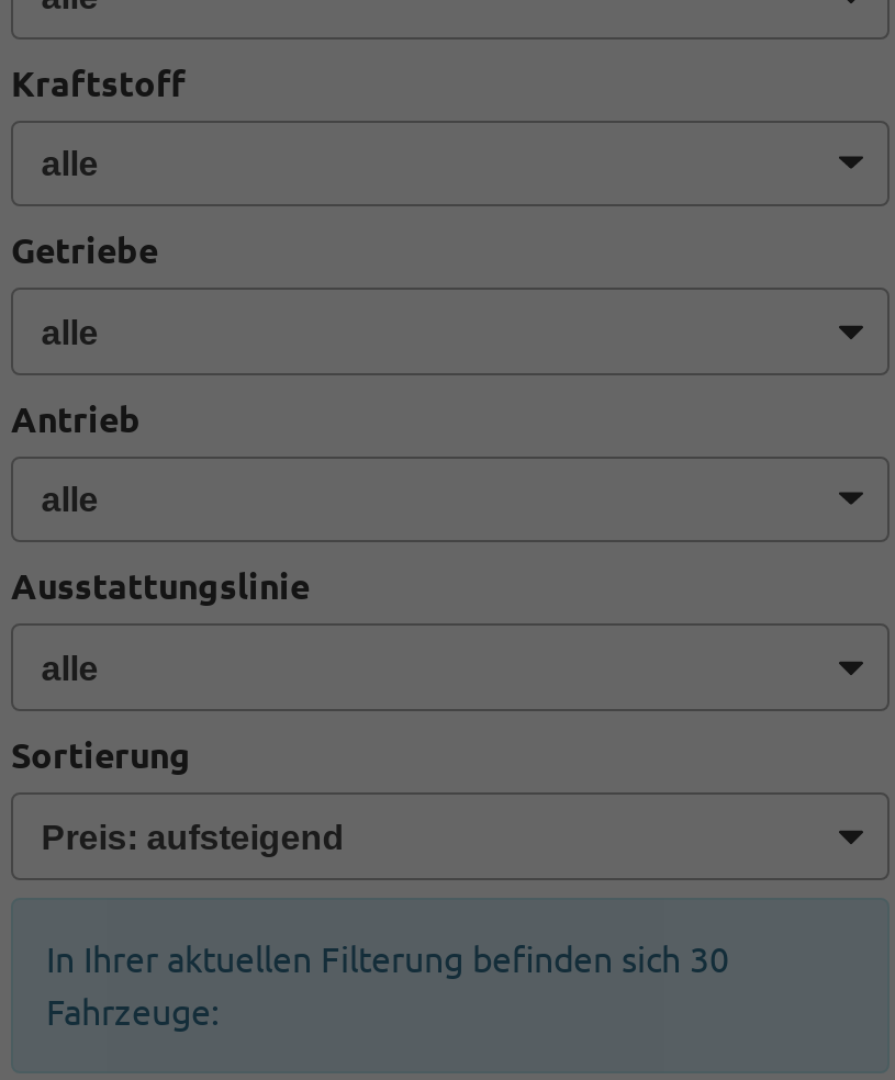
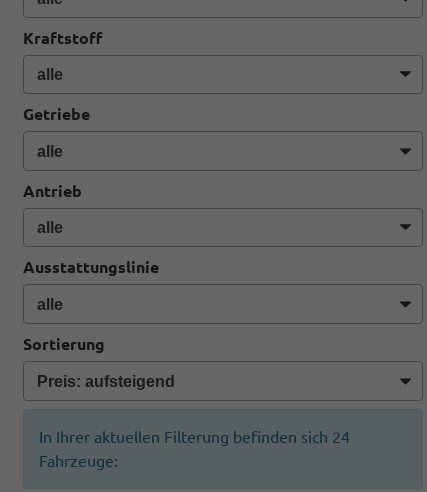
- In Ihrer aktuellen Filterung befinden sich 30
+ In Ihrer aktuellen Filterung befinden sich 24
